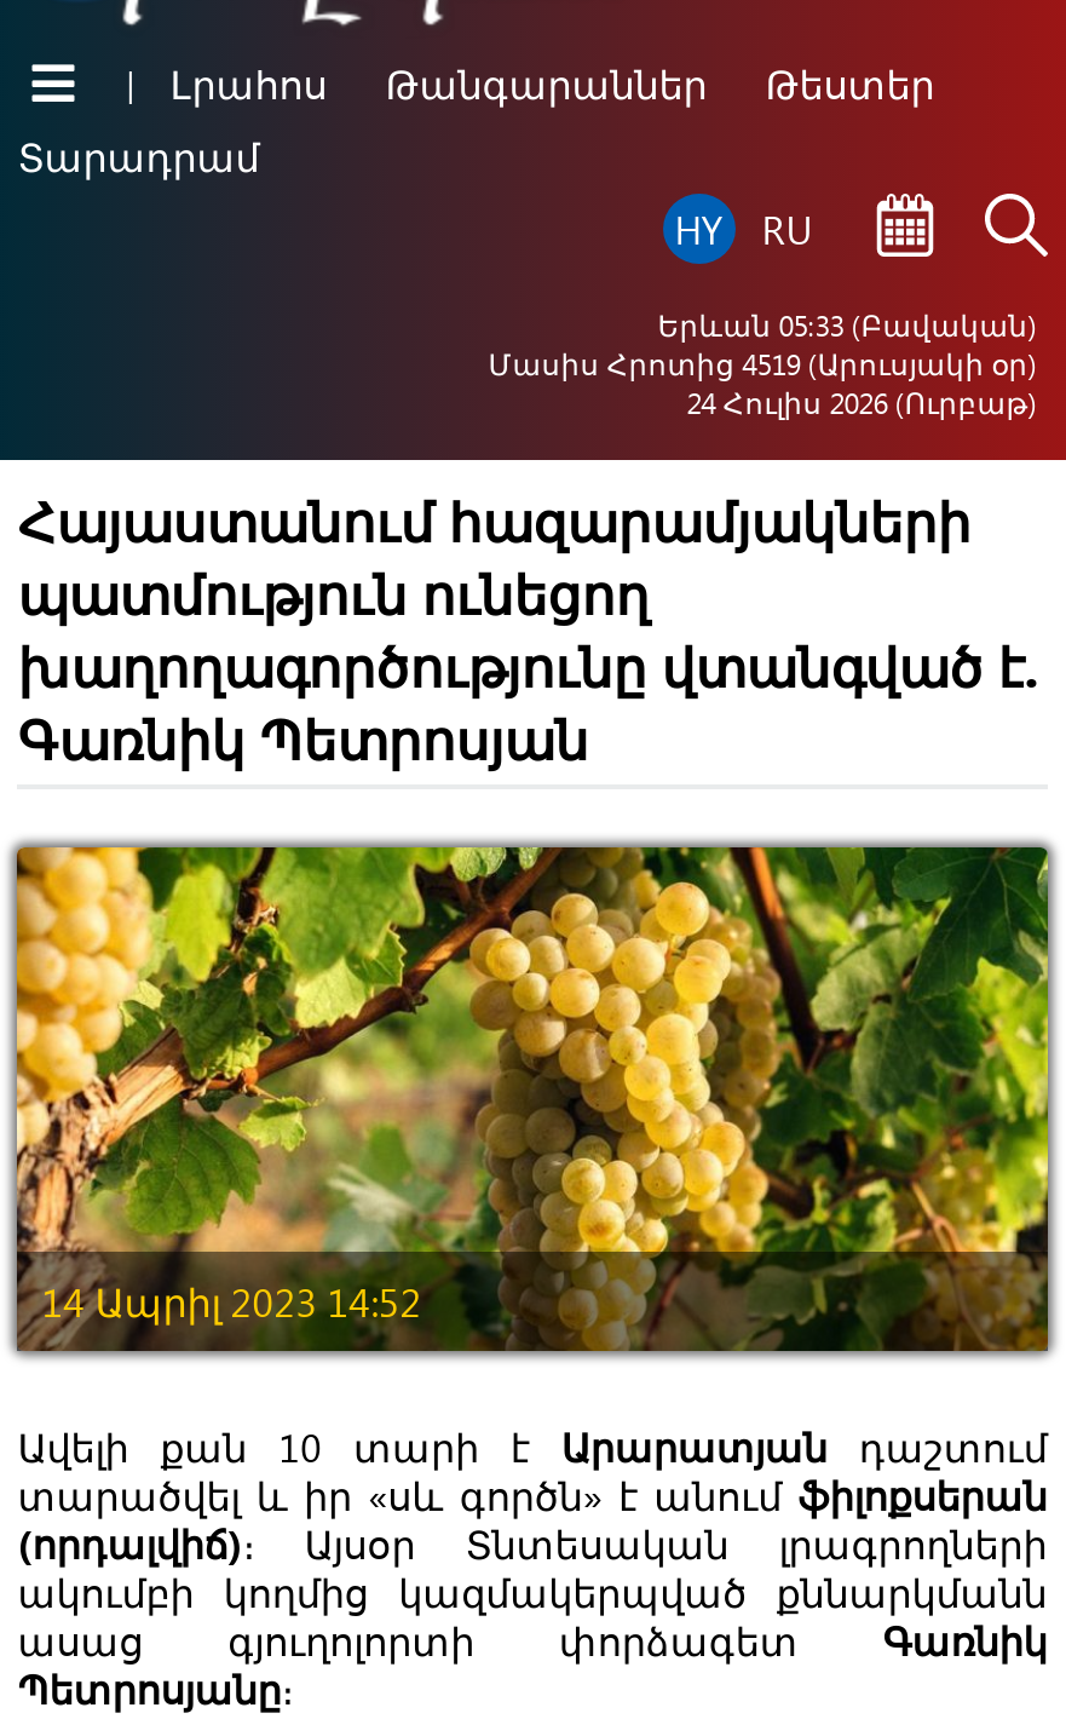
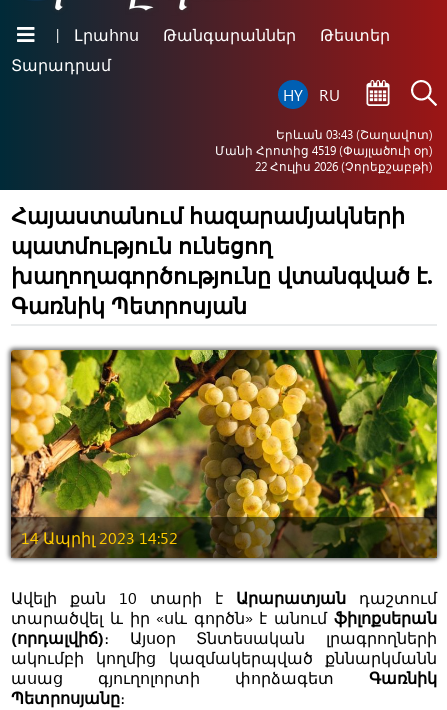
- Երևան 05:33 (Բավական)
+ Երևան 03:43 (Շաղավոտ)

- Մասիս Հրոտից 4519 (Արուսյակի օր)
+ Մանի Հրոտից 4519 (Փայլածուի օր)

- 24 Հուլիս 2026 (Ուրբաթ)
+ 22 Հուլիս 2026 (Չորեքշաբթի)
